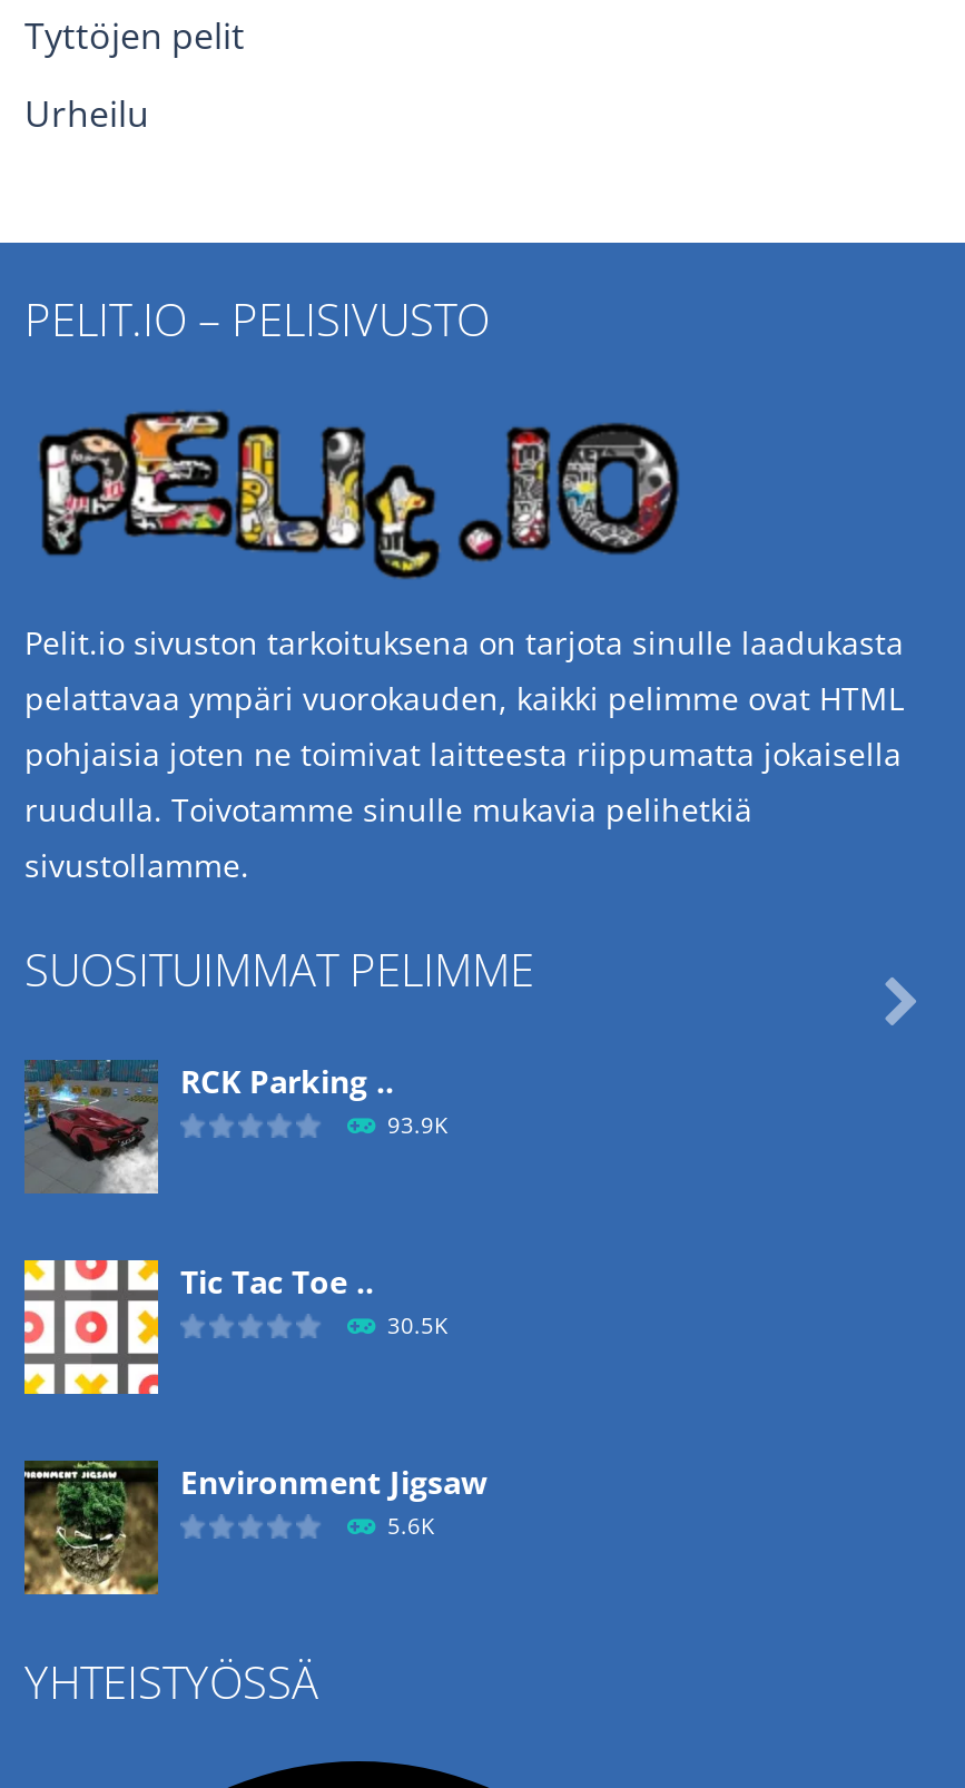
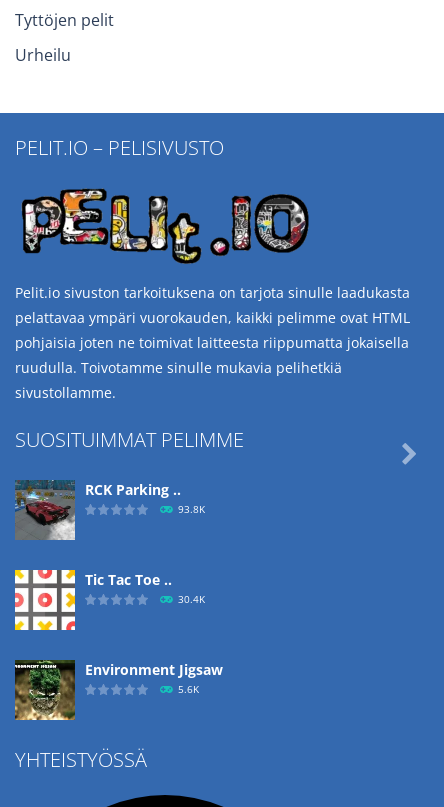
- 93.9K
+ 93.8K

- 30.5K
+ 30.4K
